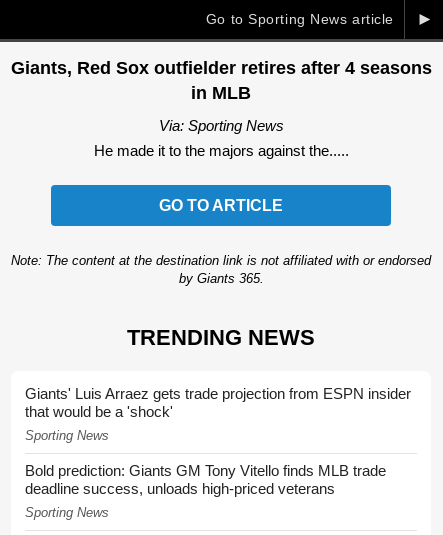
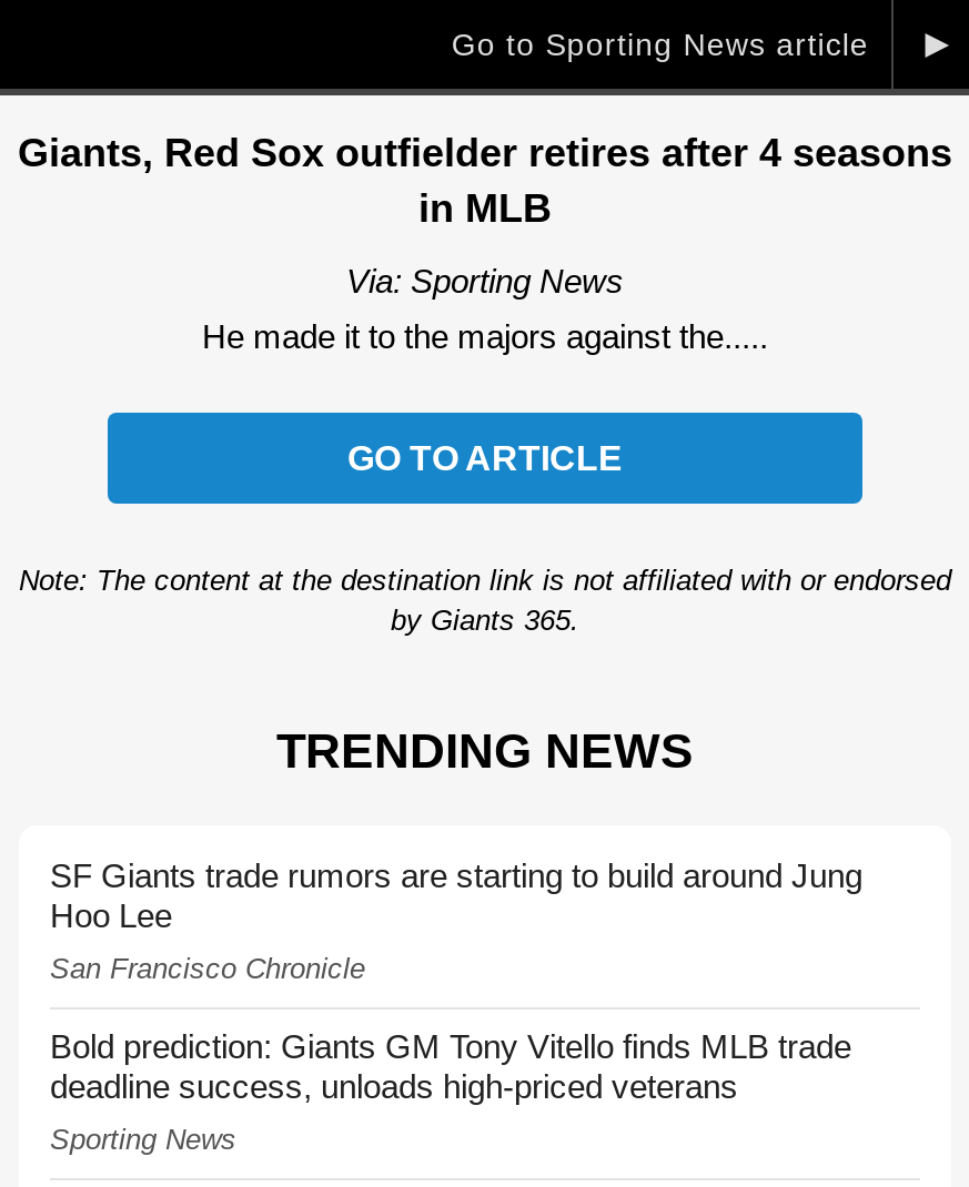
- Giants' Luis Arraez gets trade projection from ESPN insider
- that would be a 'shock'
+ SF Giants trade rumors are starting to build around Jung
+ Hoo Lee

- Sporting News
+ San Francisco Chronicle
